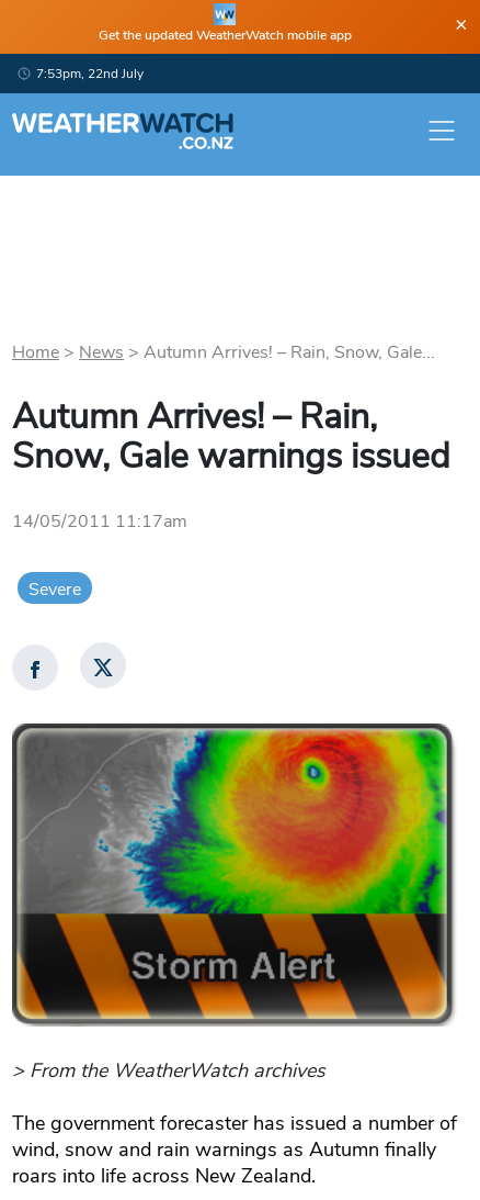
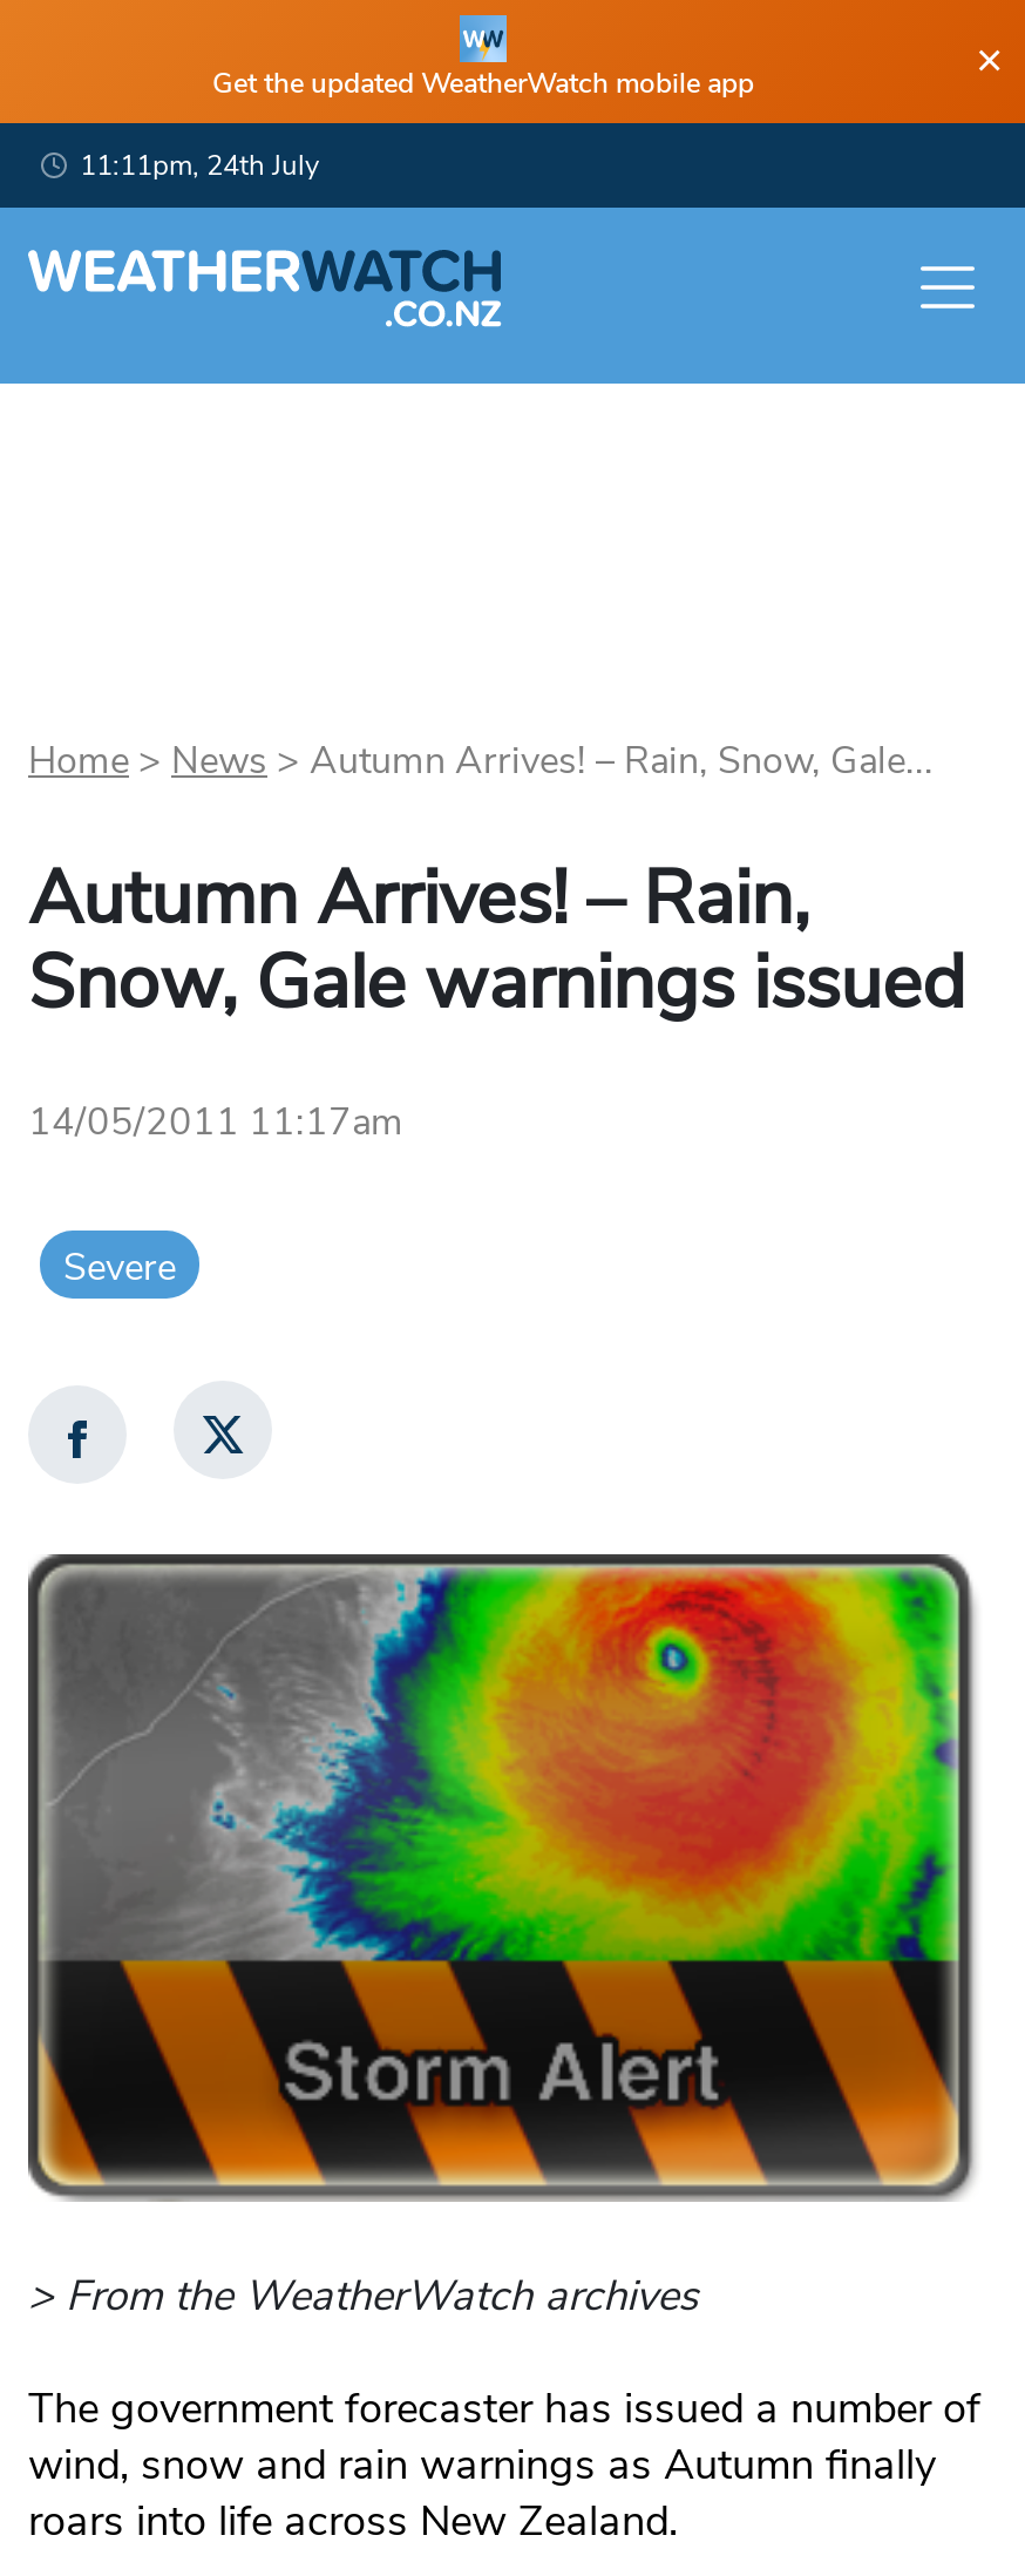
- 7:53pm, 22nd July
+ 11:11pm, 24th July
